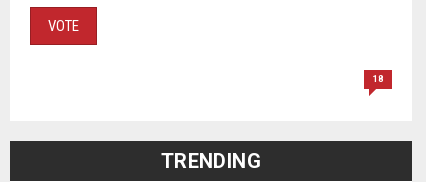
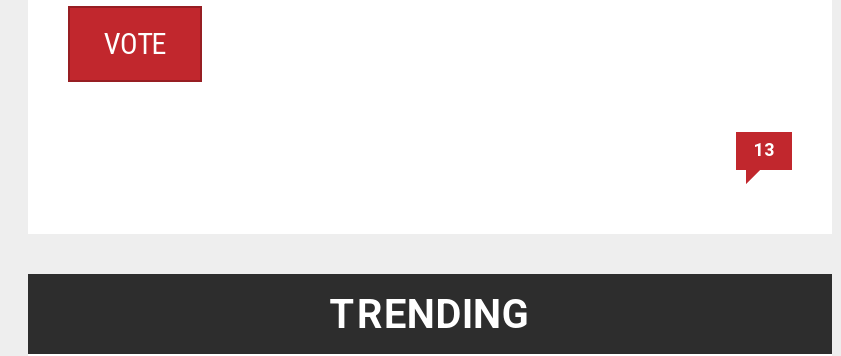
- 18
+ 13
